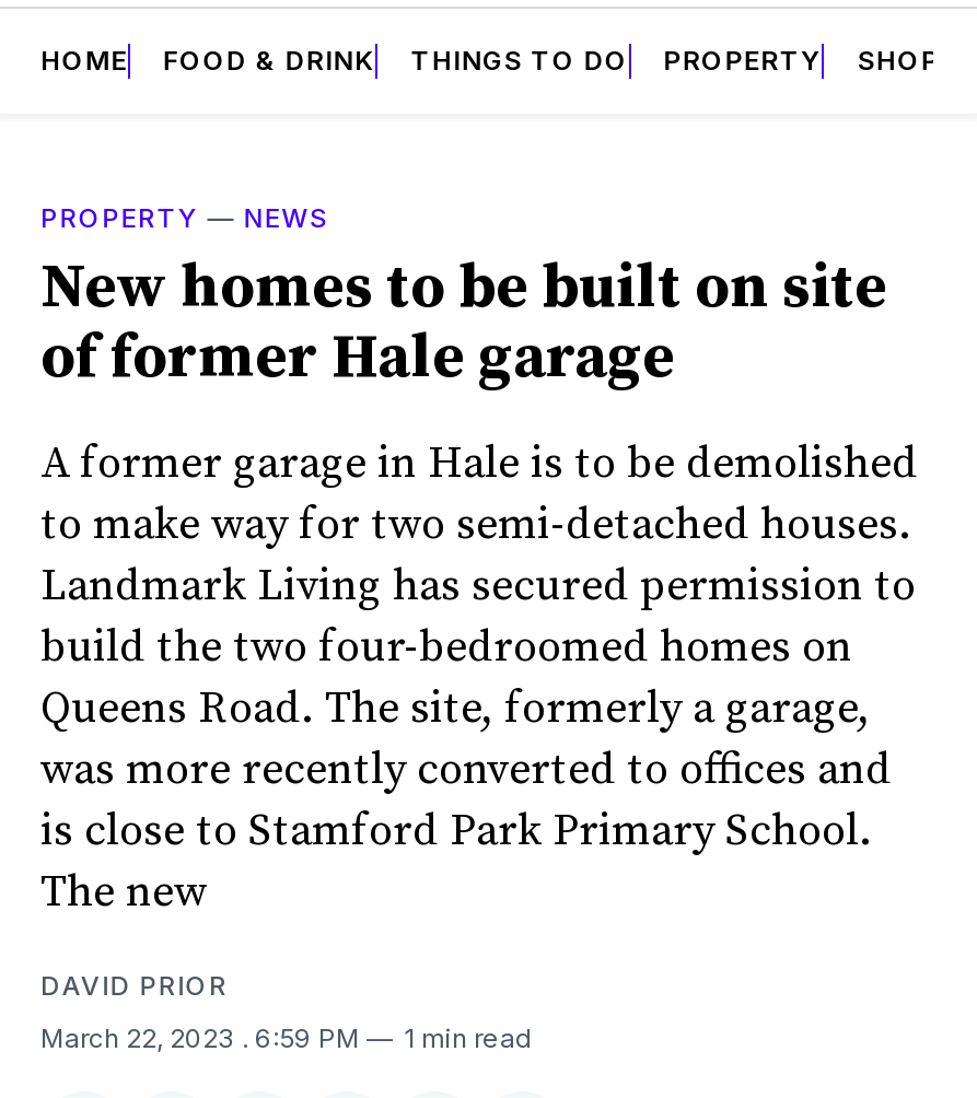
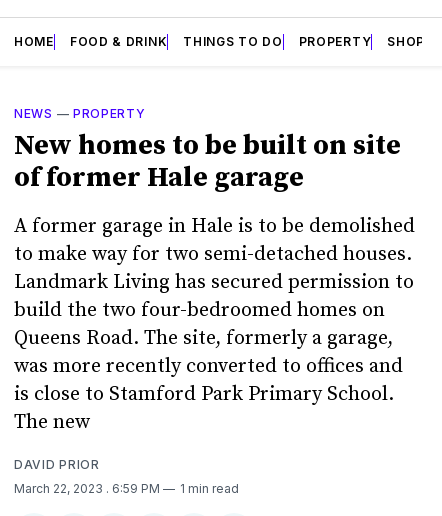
- PROPERTY — NEWS
+ NEWS — PROPERTY
